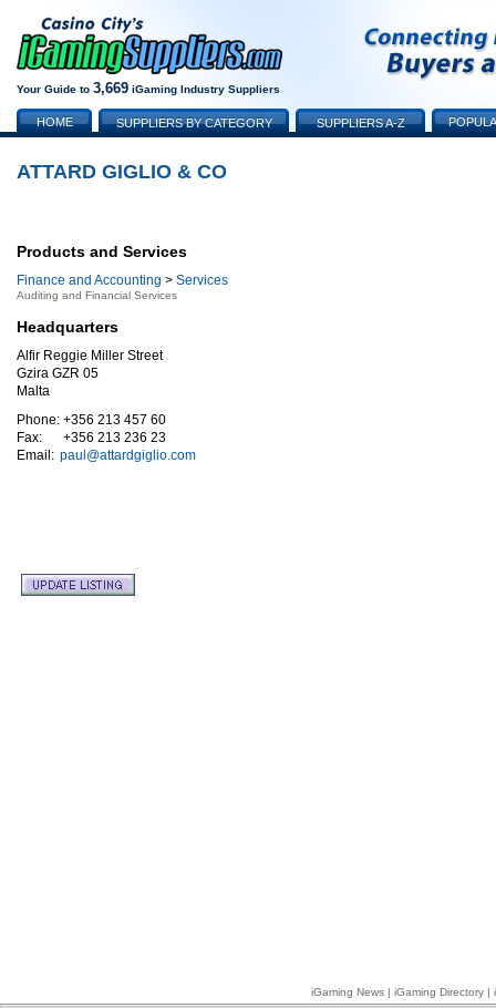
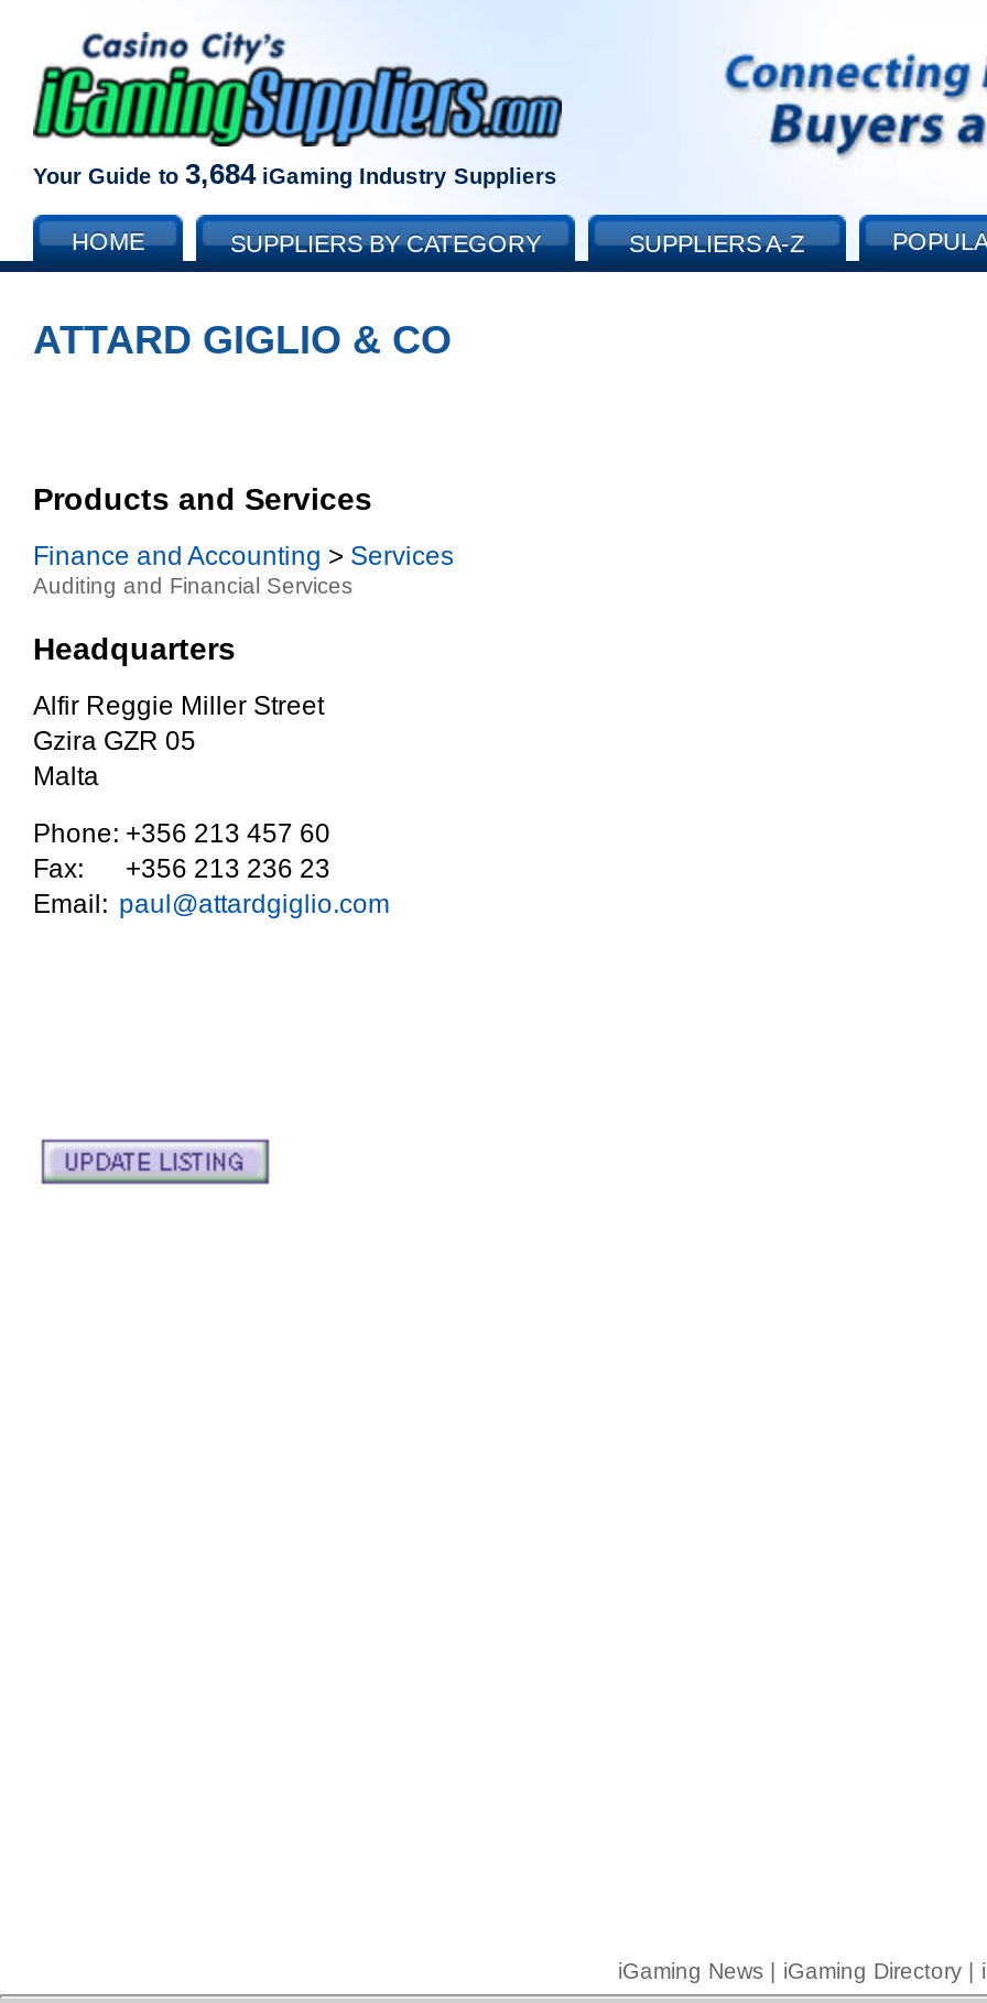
- Your Guide to 3,669 iGaming Industry Suppliers
+ Your Guide to 3,684 iGaming Industry Suppliers
